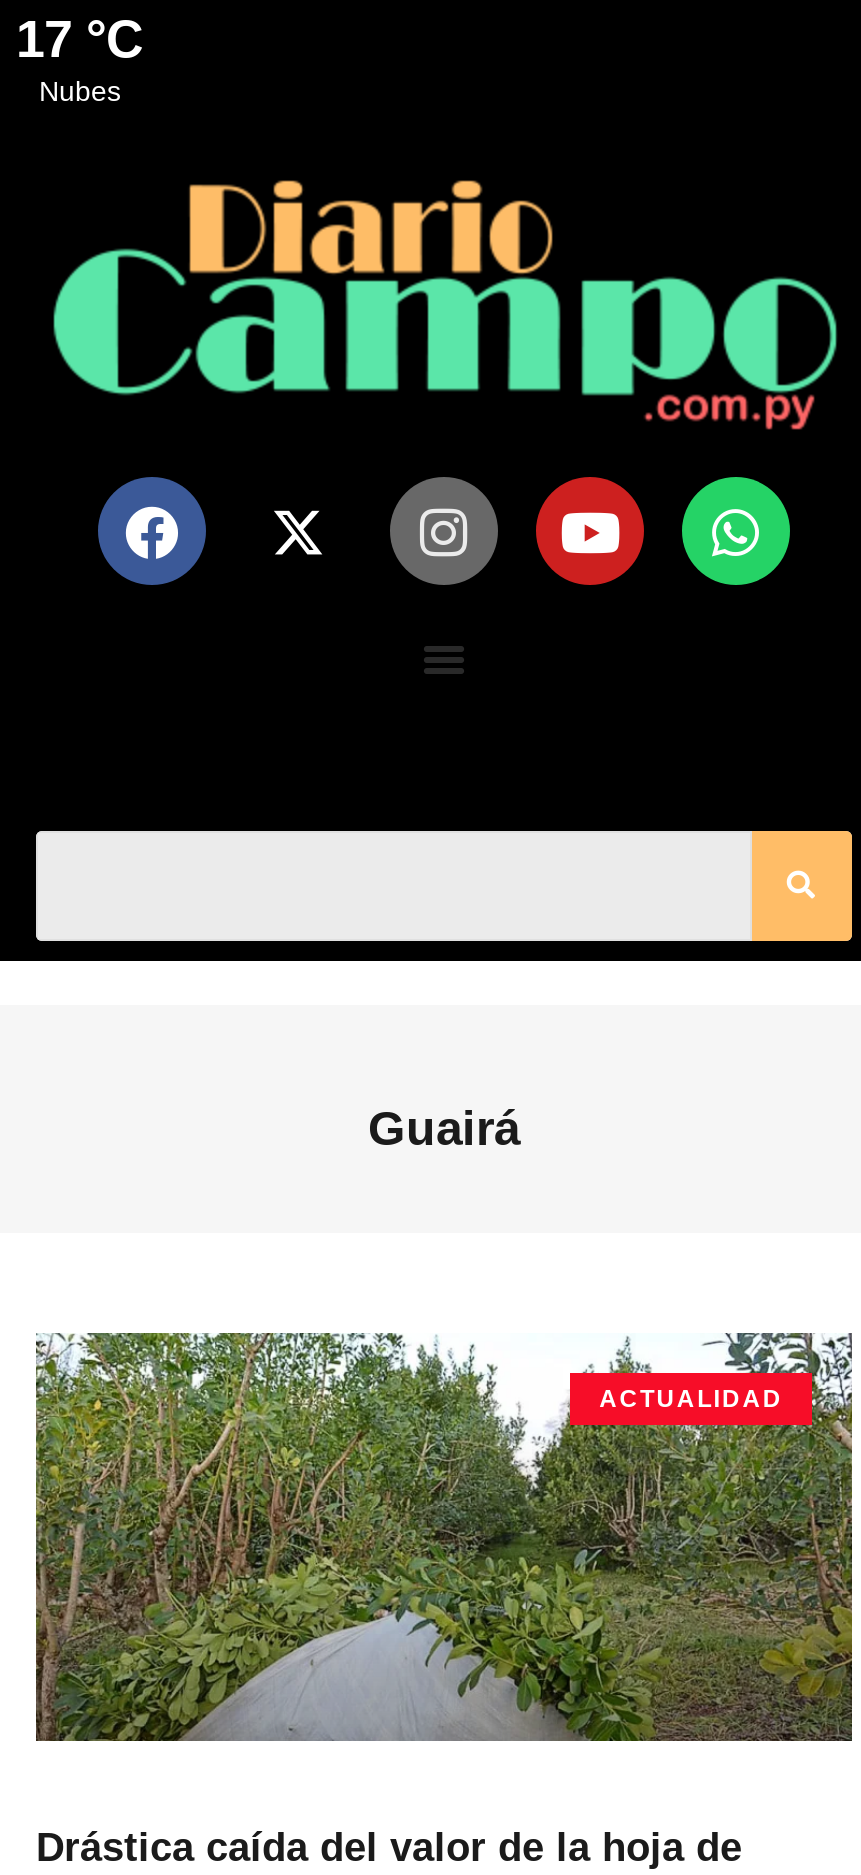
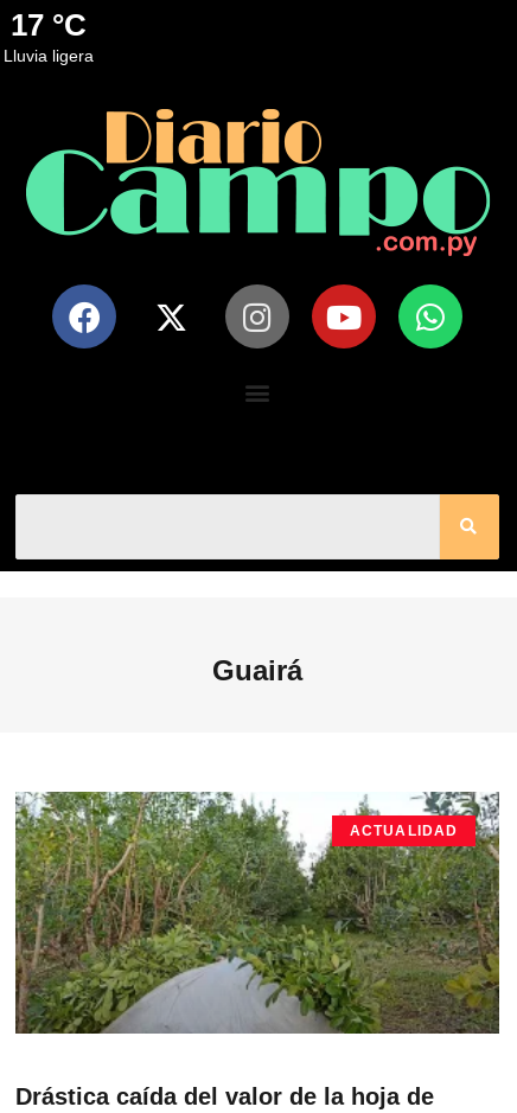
- nubes
+ lluvia ligera
